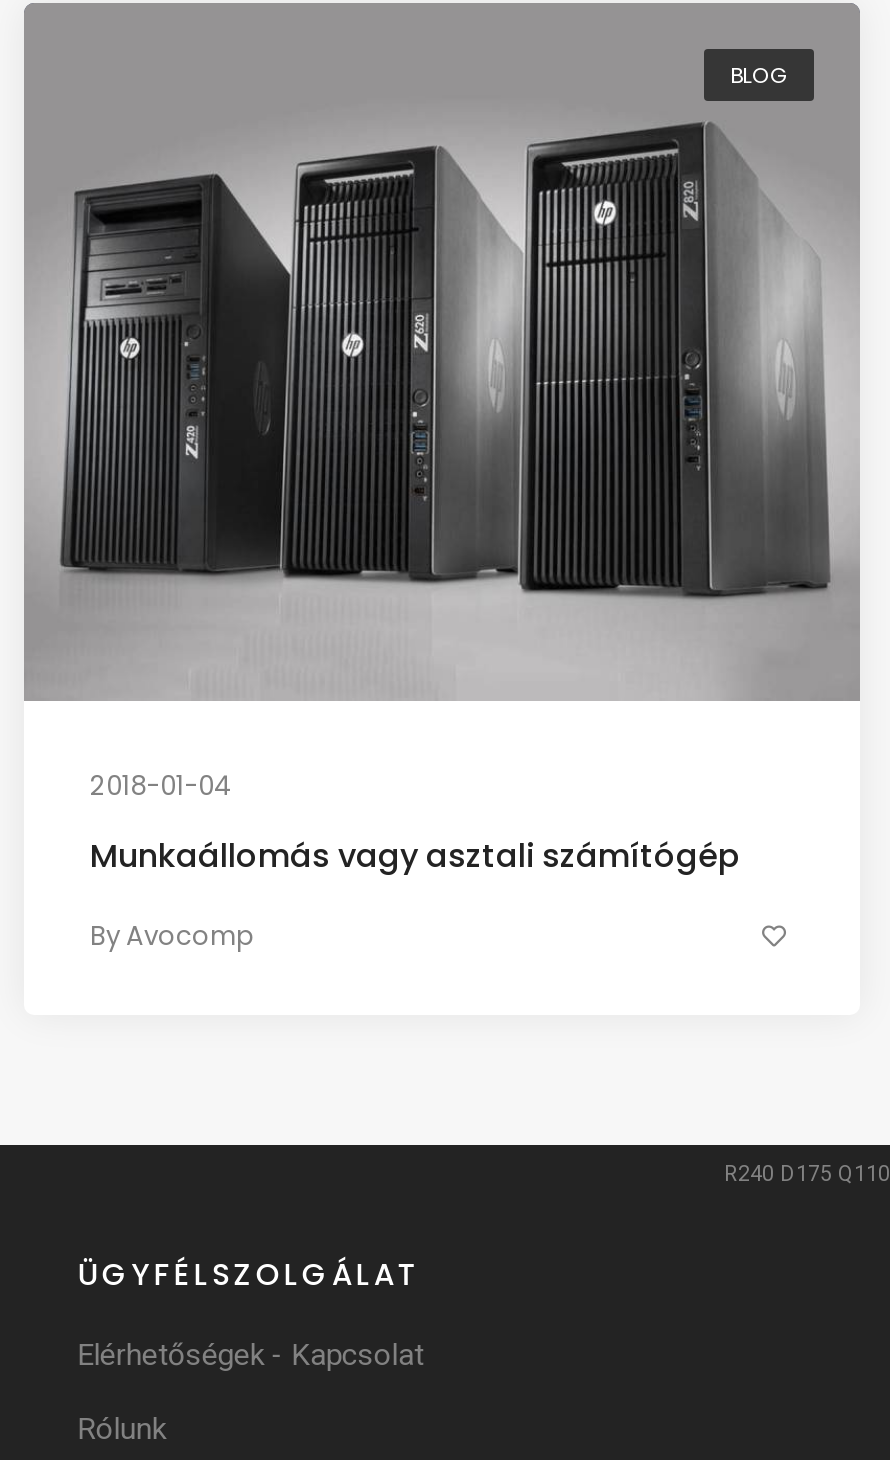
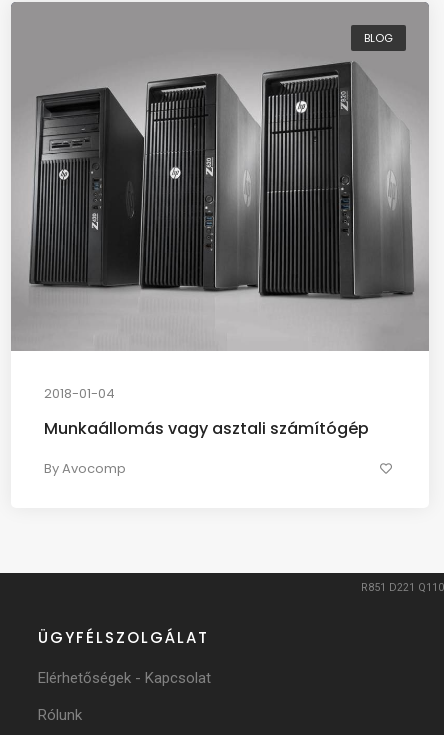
- R240 D175 Q110
+ R851 D221 Q110
